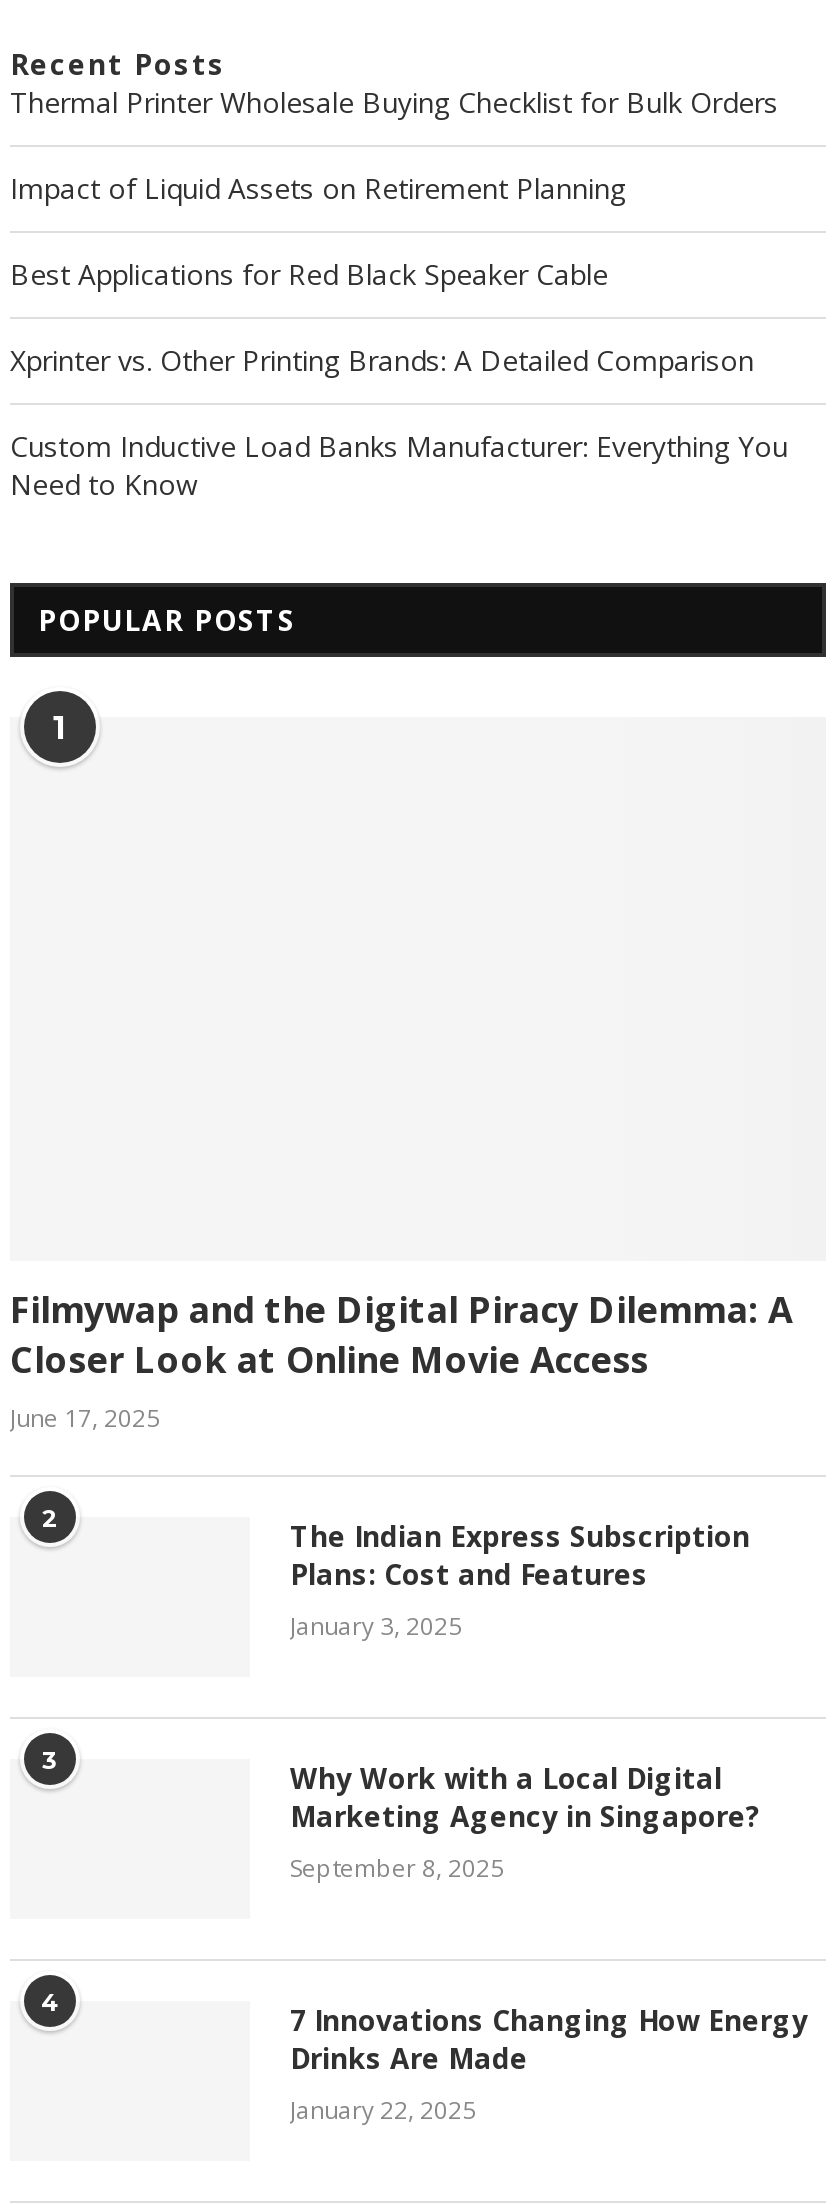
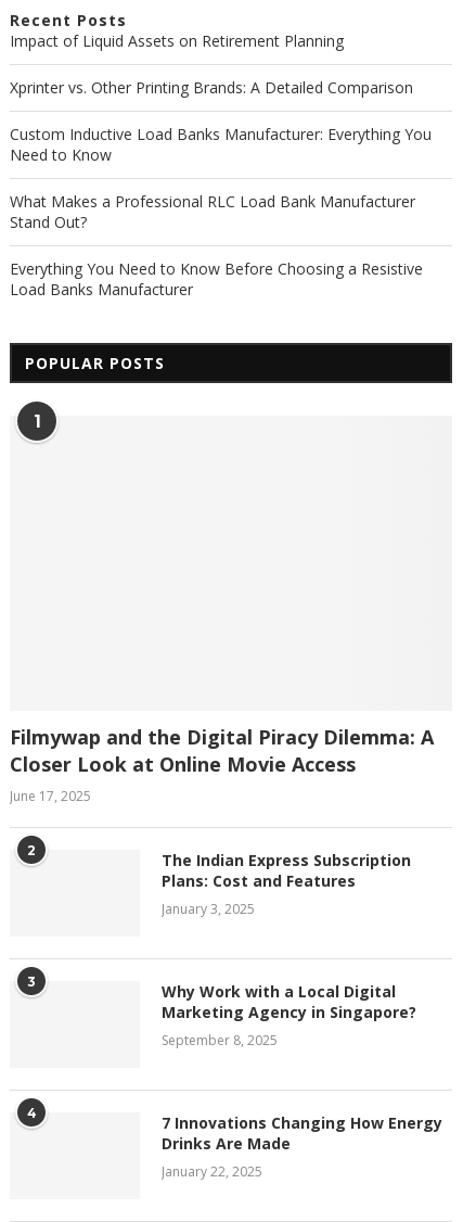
- Thermal Printer Wholesale Buying Checklist for Bulk Orders

moved up: Impact of Liquid Assets on Retirement Planning

- Best Applications for Red Black Speaker Cable

moved up: Xprinter vs. Other Printing Brands: A Detailed Comparison | Custom Inductive Load Banks Manufacturer: Everything You | Need to Know

+ What Makes a Professional RLC Load Bank Manufacturer
+ Stand Out?
+ Everything You Need to Know Before Choosing a Resistive
+ Load Banks Manufacturer
